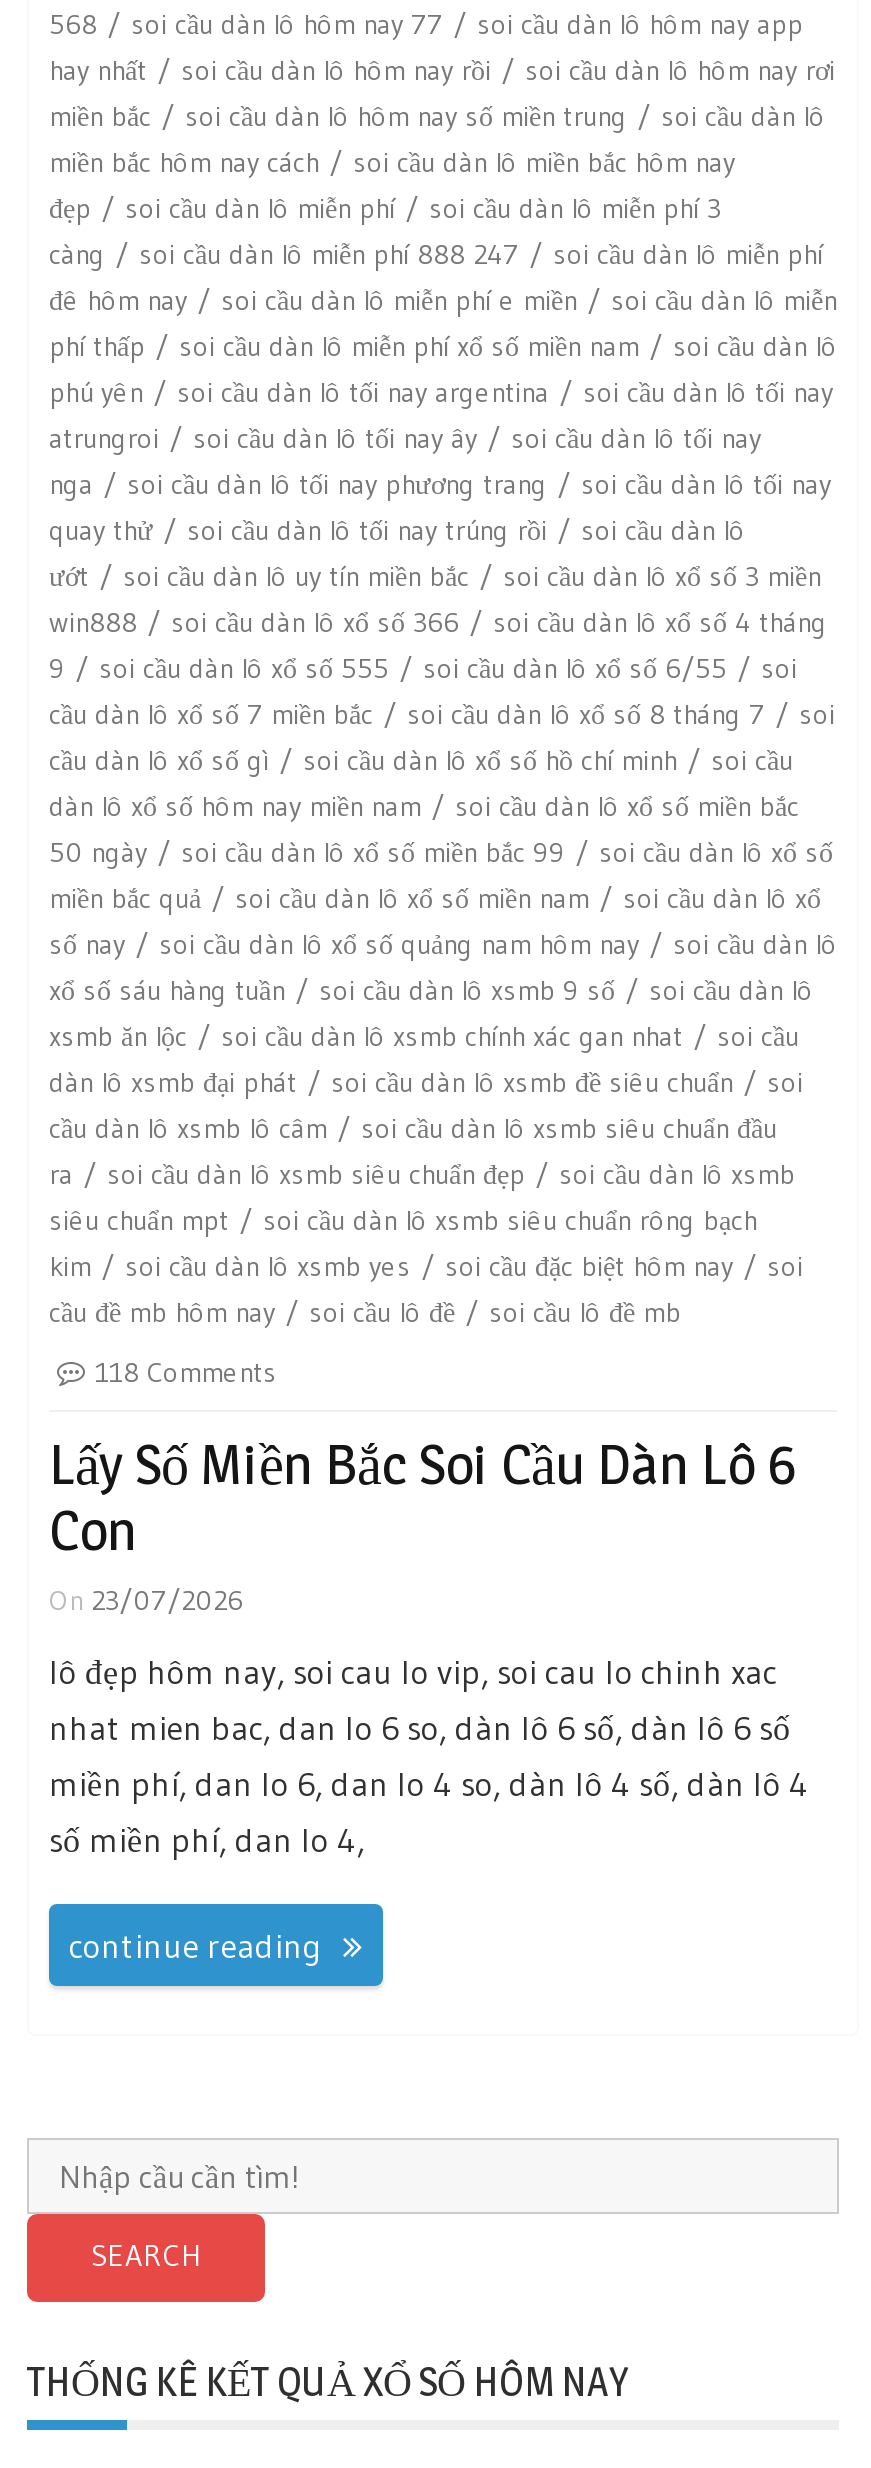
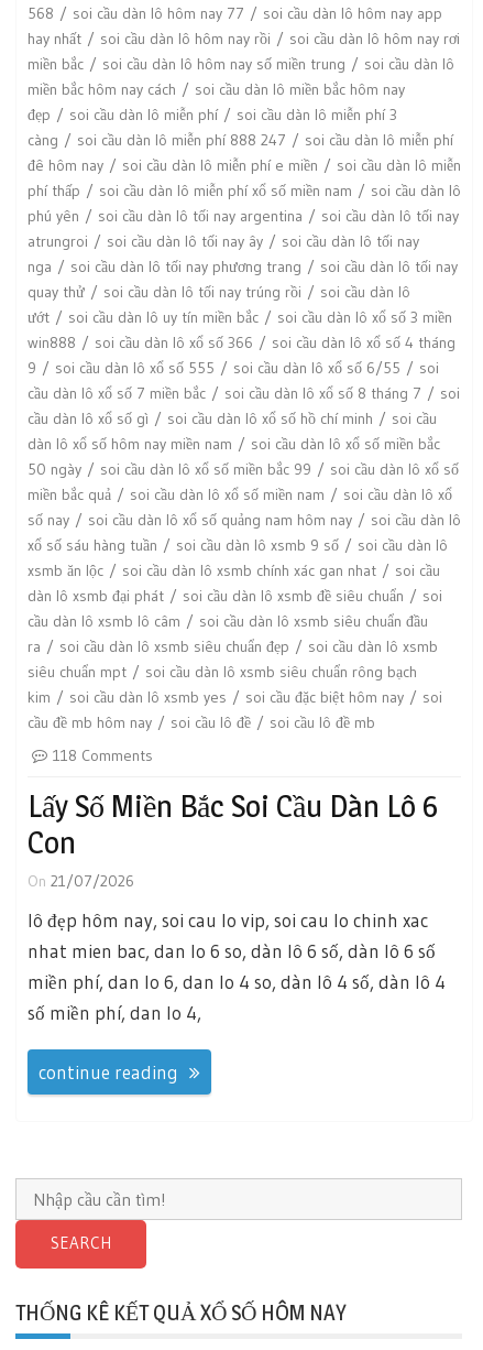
- On 23/07/2026
+ On 21/07/2026
